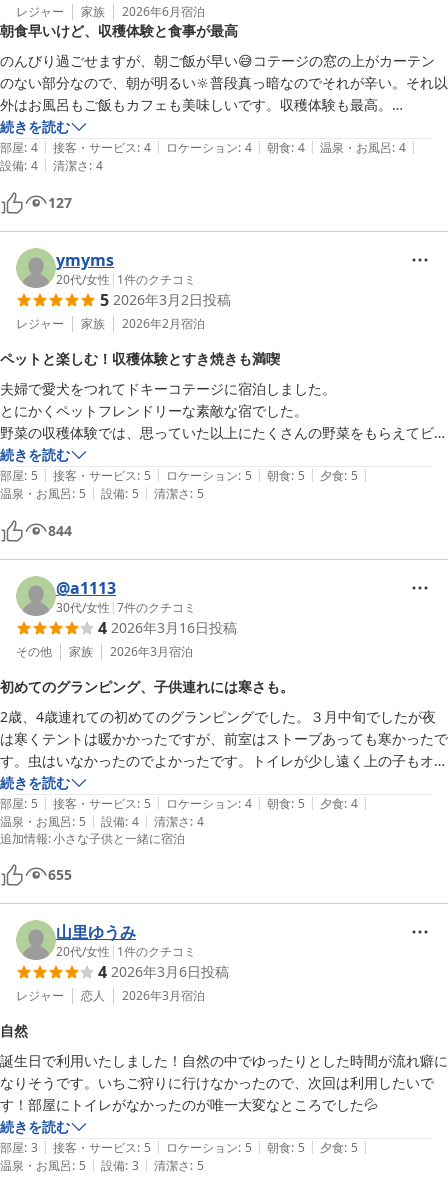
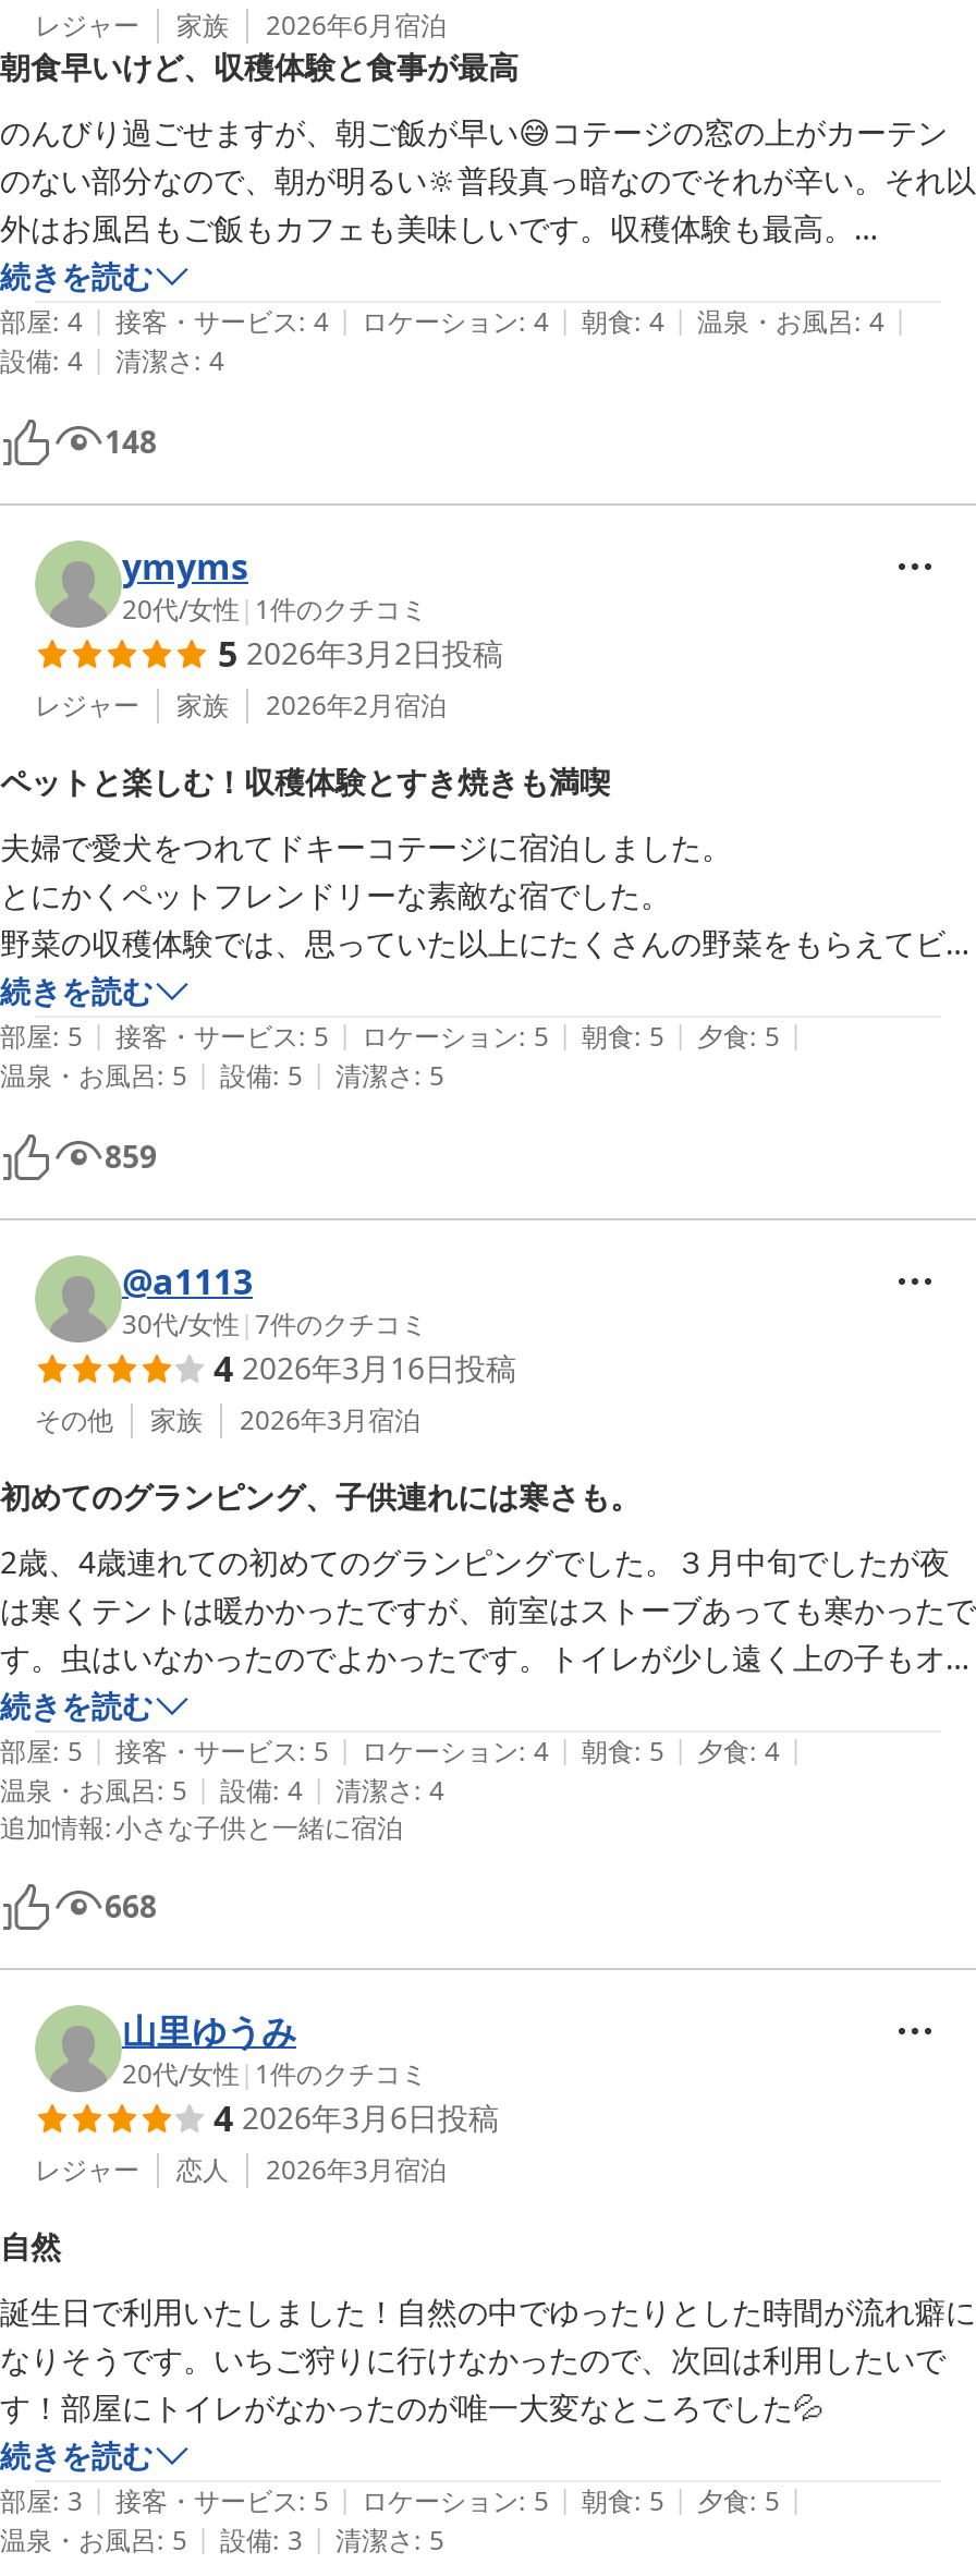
- 127
+ 148

- 844
+ 859

- 655
+ 668
